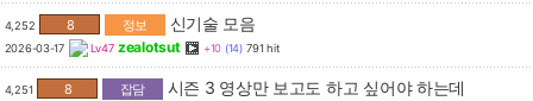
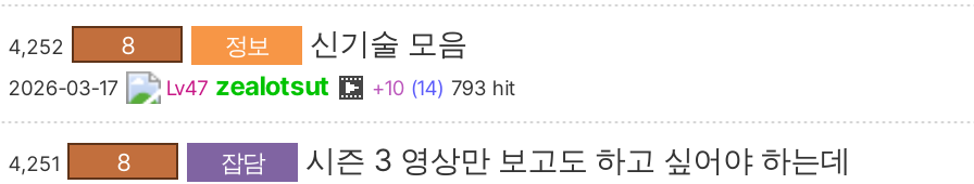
- Lv47 zealotsut +10 (14) 791 hit
+ Lv47 zealotsut +10 (14) 793 hit
